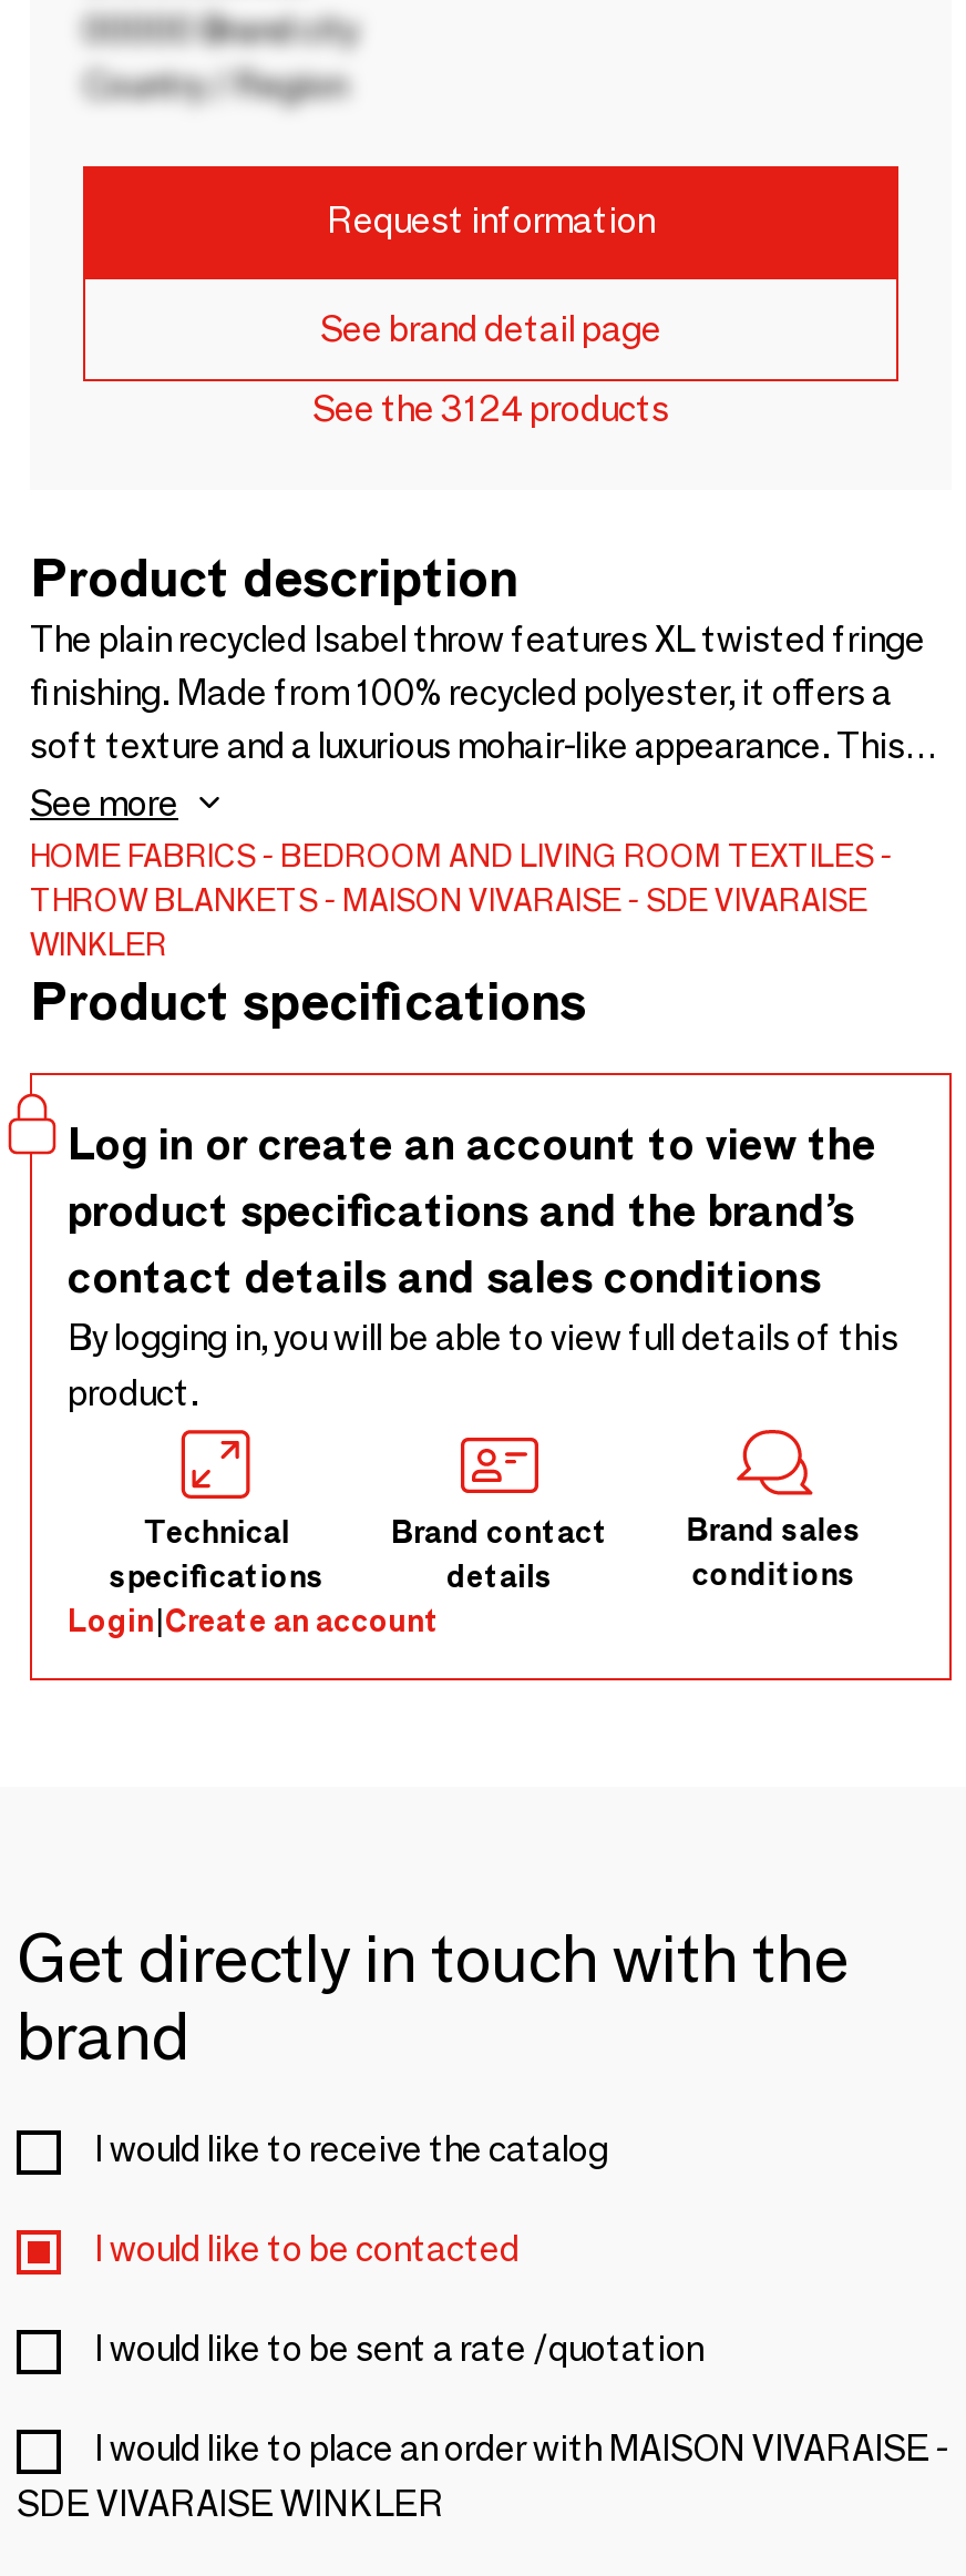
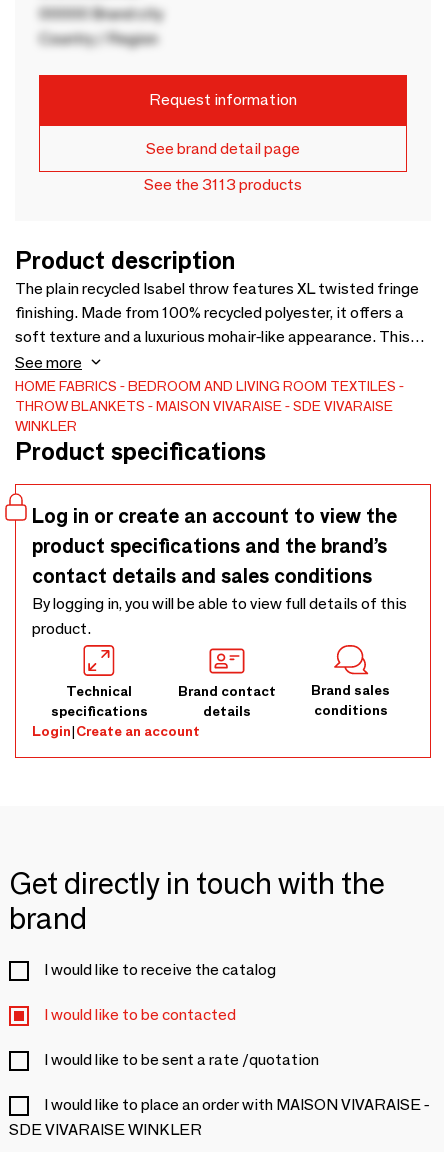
- See the 3124 products
+ See the 3113 products
